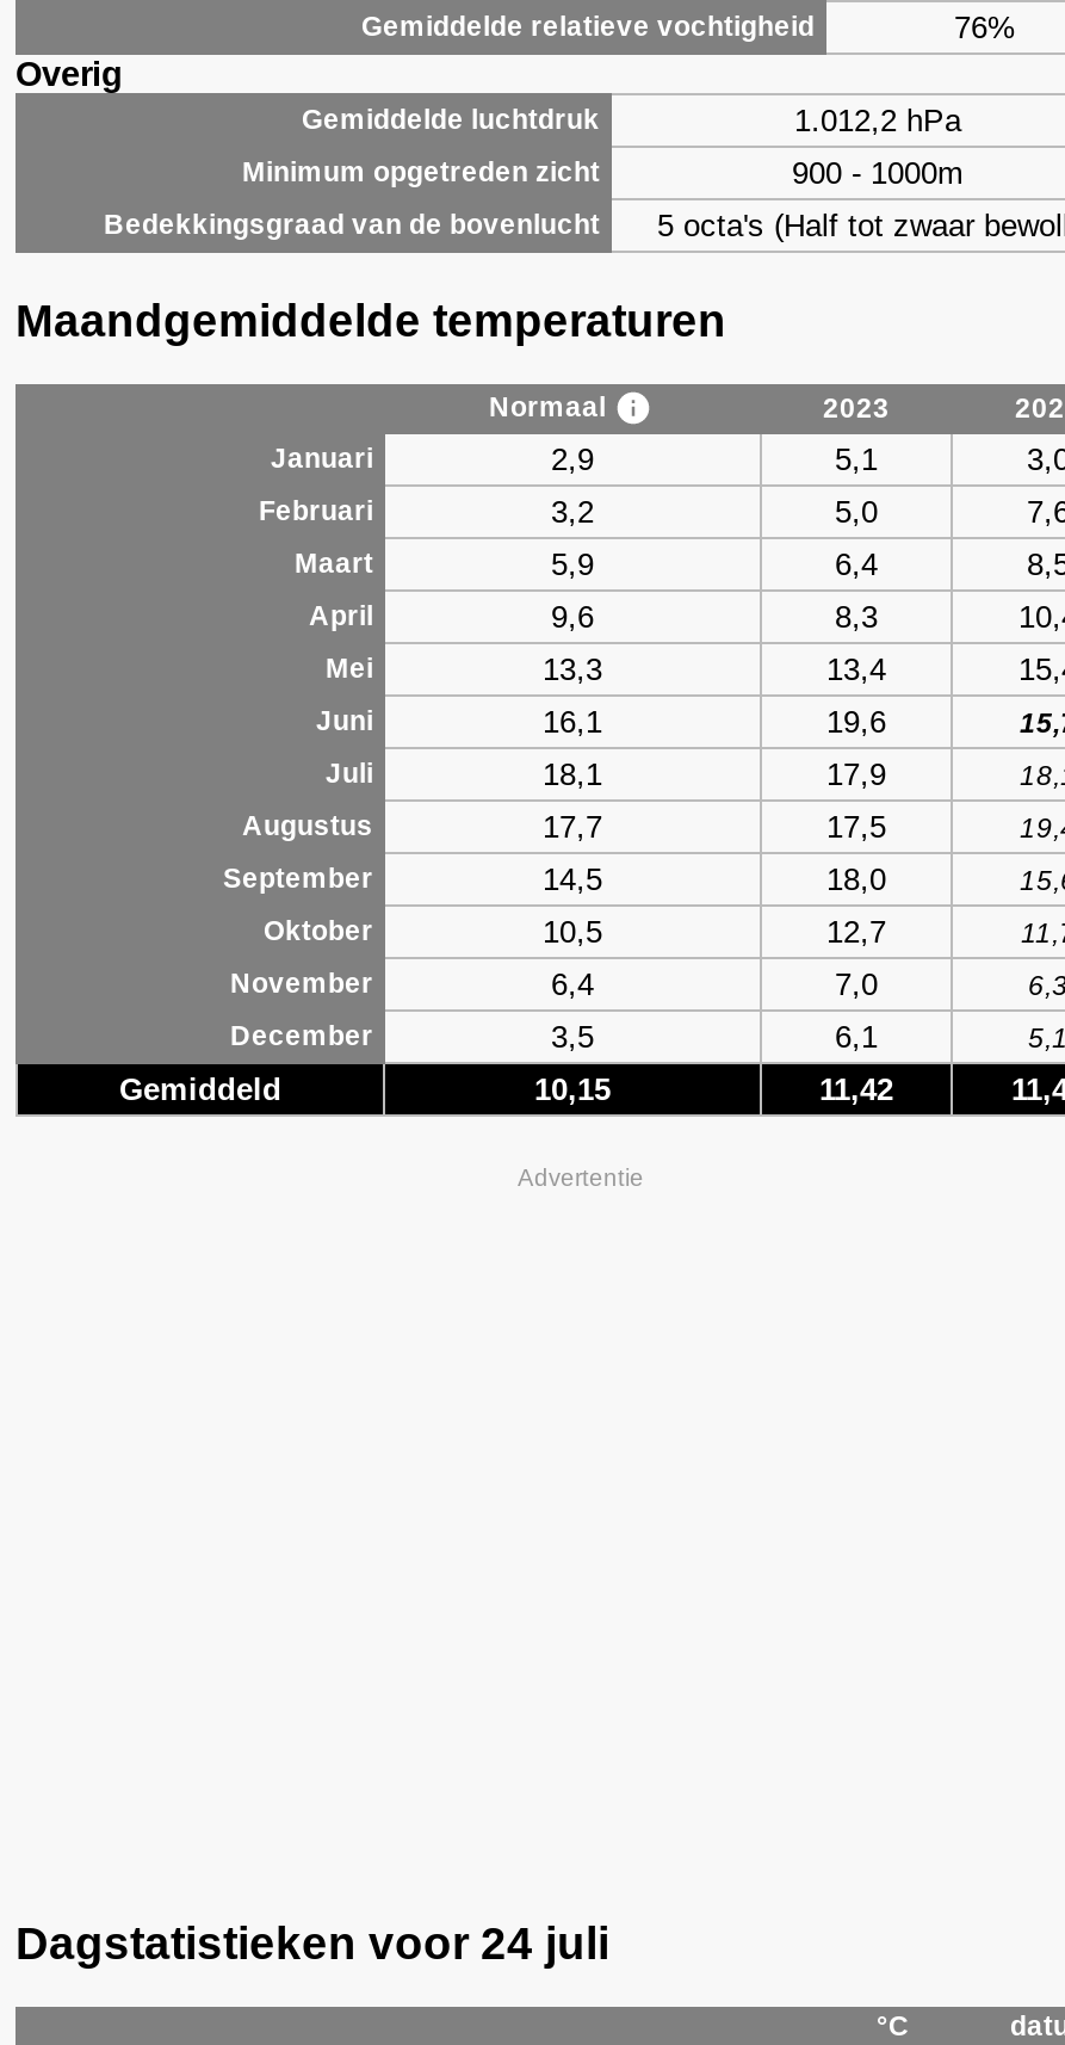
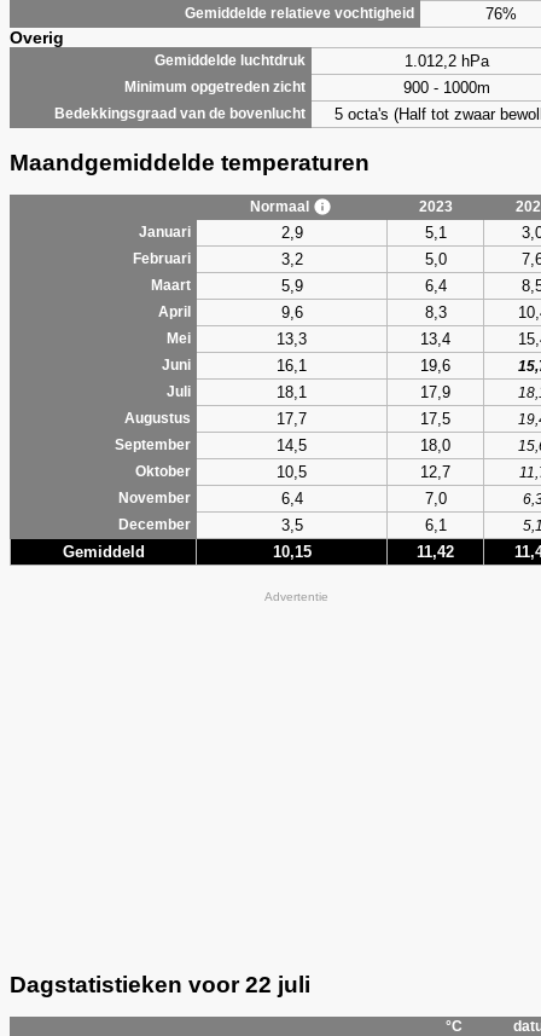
- Dagstatistieken voor 24 juli
+ Dagstatistieken voor 22 juli
